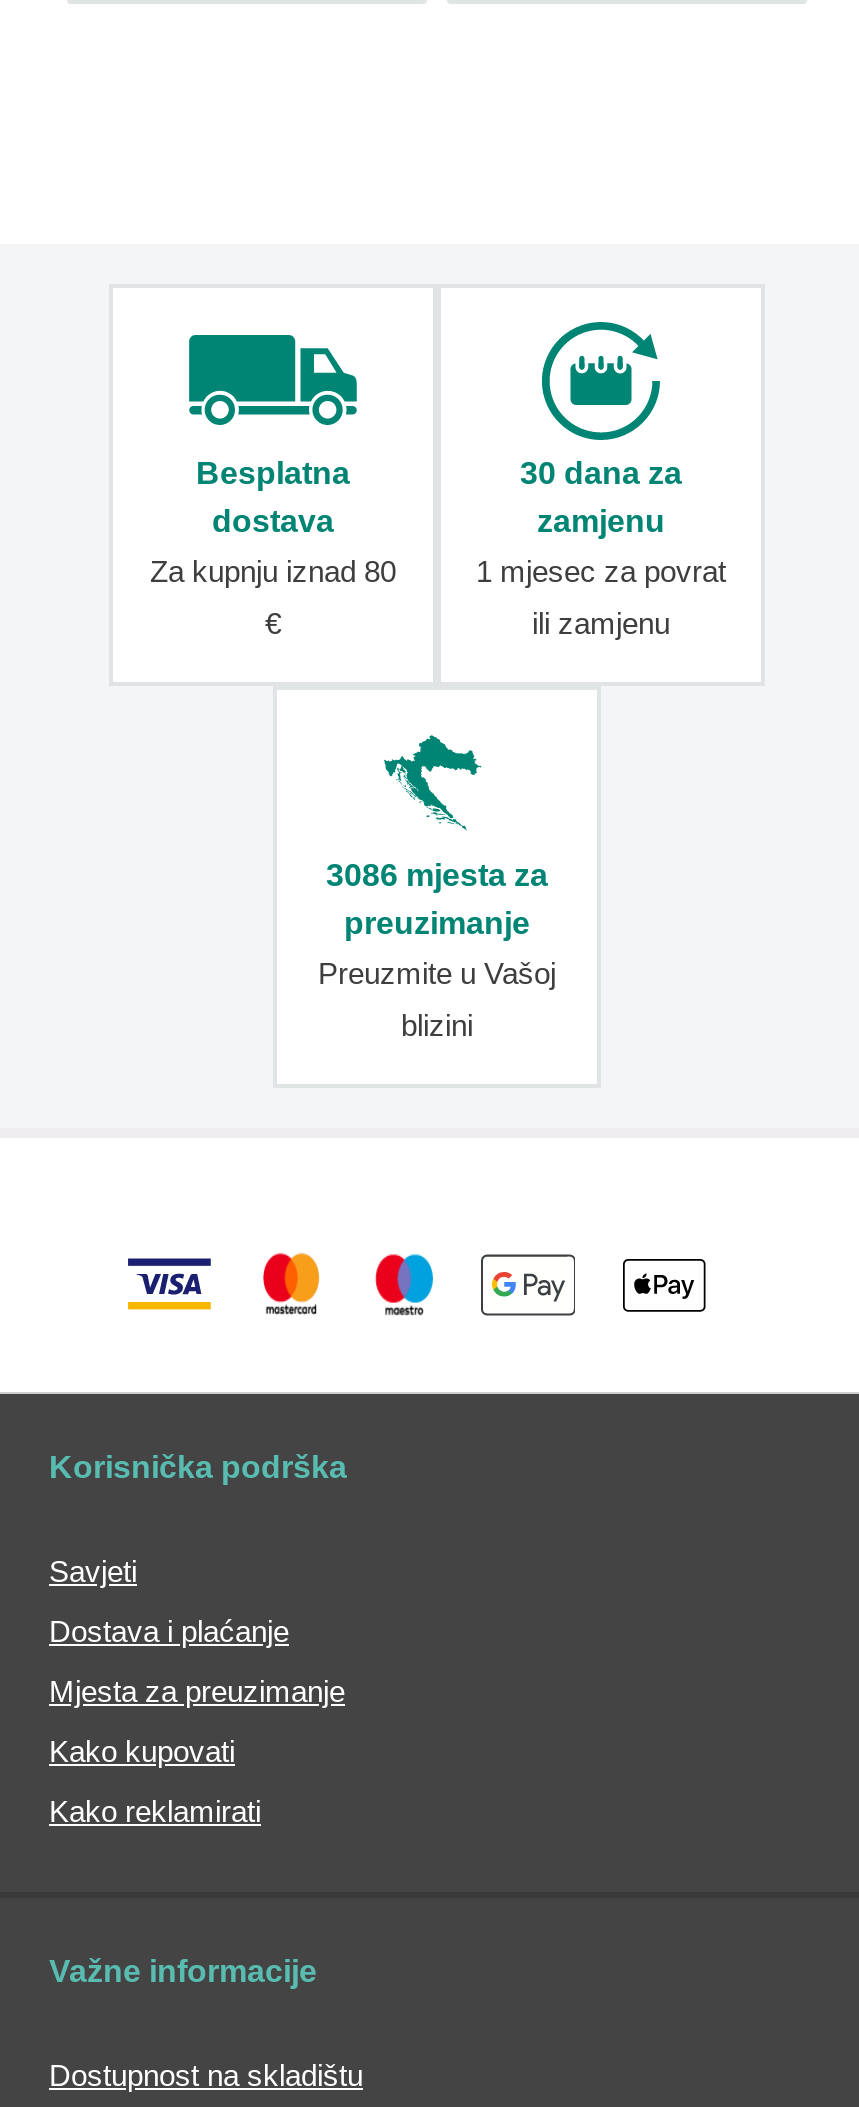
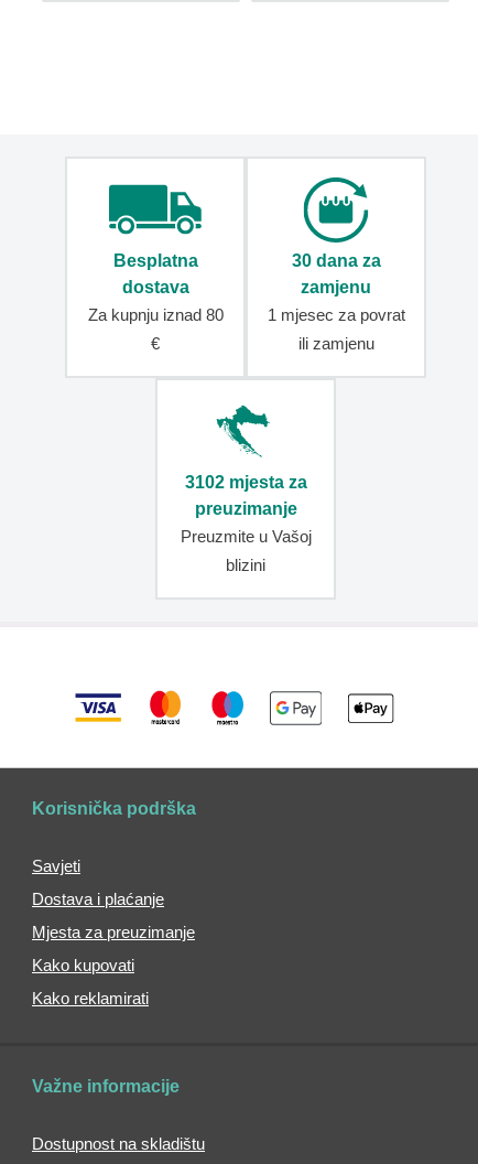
- 3086 mjesta za
+ 3102 mjesta za
